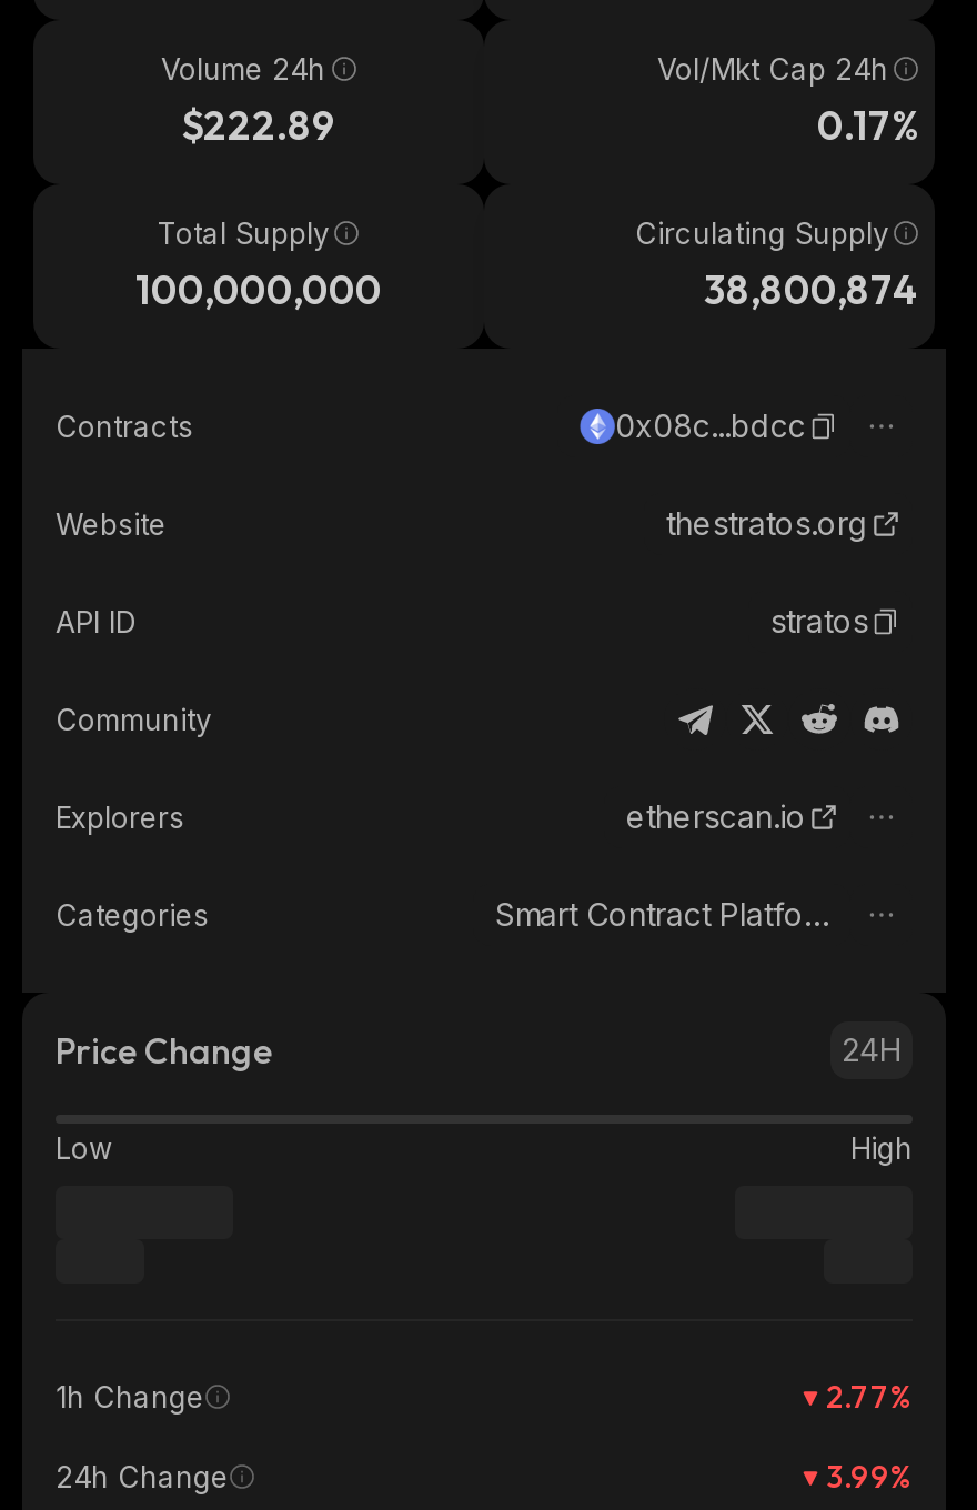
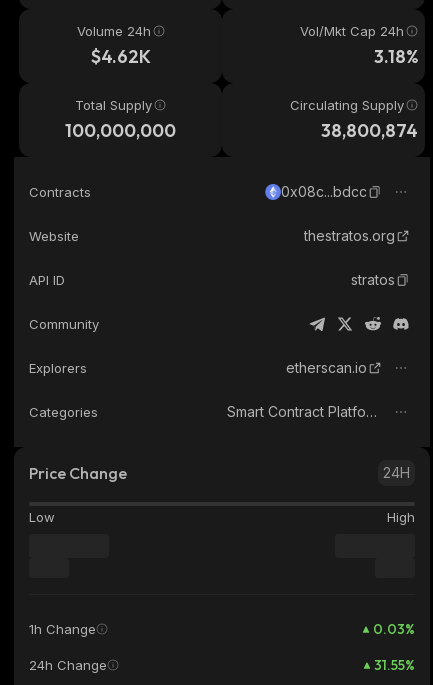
- $222.89
+ $4.62K

- 0.17%
+ 3.18%

- 2.77%
+ 0.03%

- 3.99%
+ 31.55%
